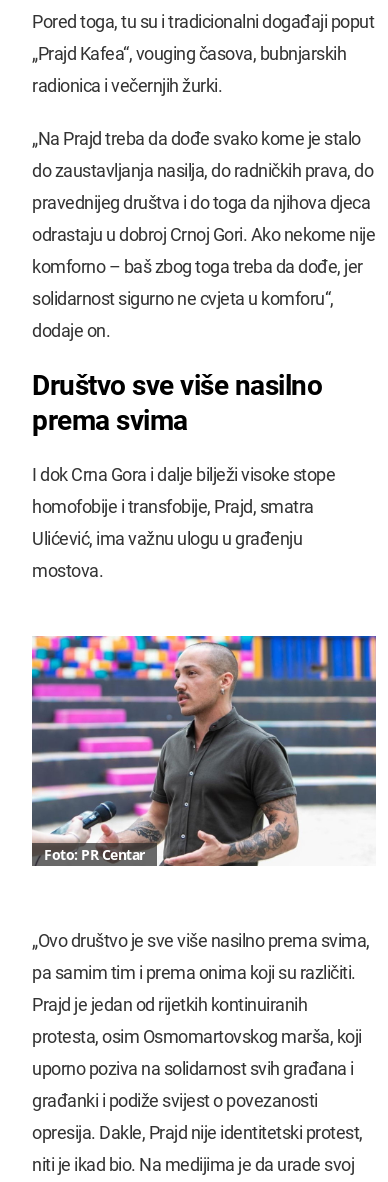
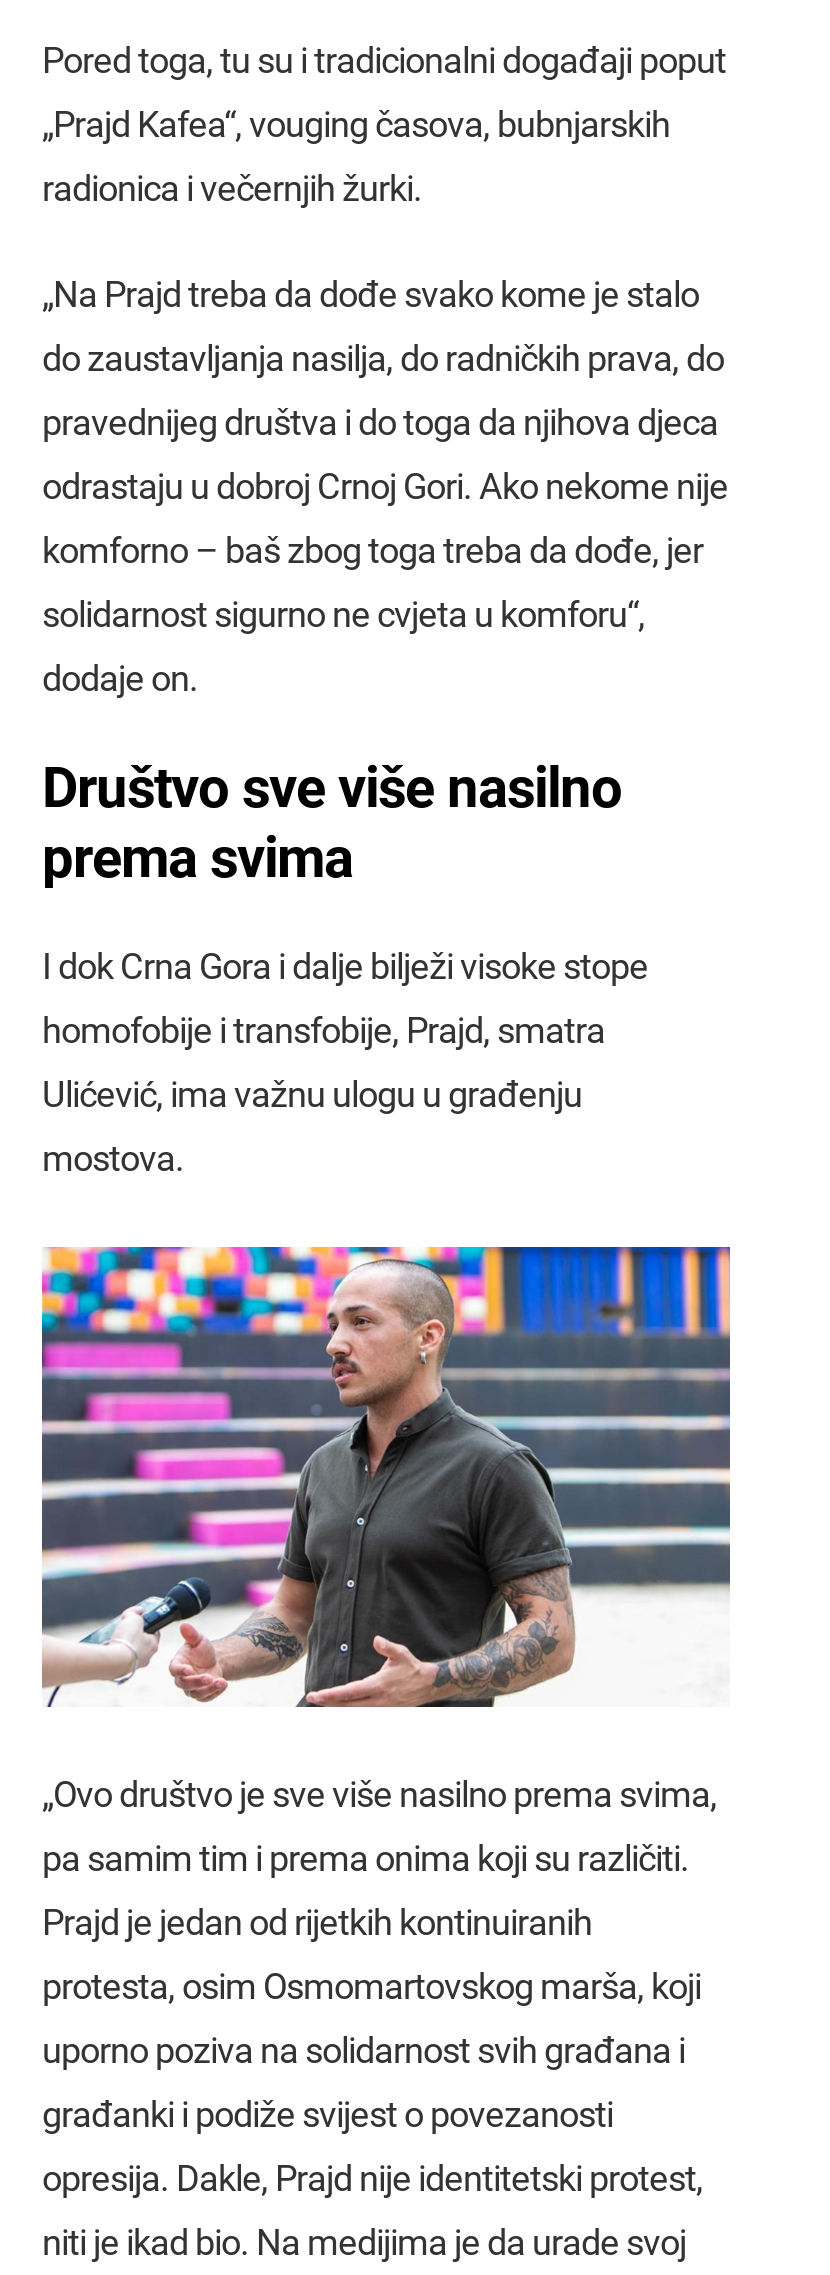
moved down: [image]

- Foto: PR Centar
